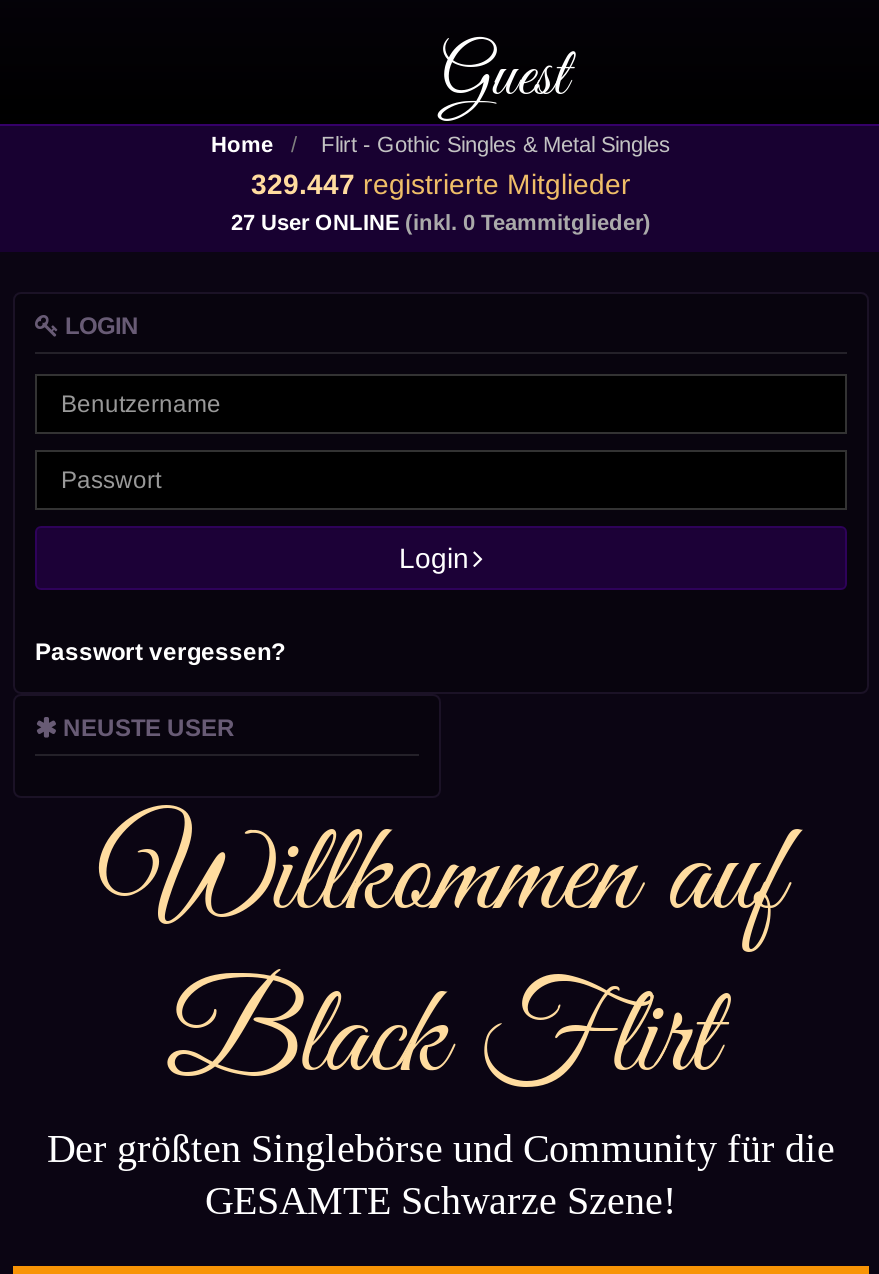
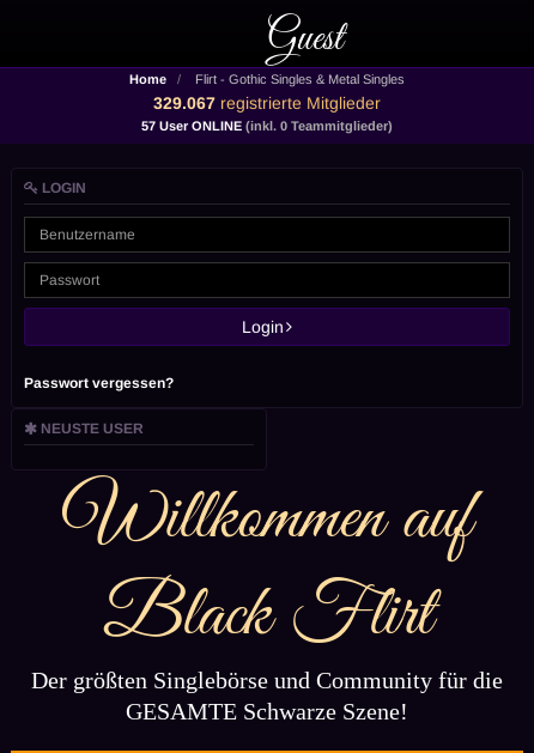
- 329.447 registrierte Mitglieder
+ 329.067 registrierte Mitglieder

- 27 User ONLINE (inkl. 0 Teammitglieder)
+ 57 User ONLINE (inkl. 0 Teammitglieder)
